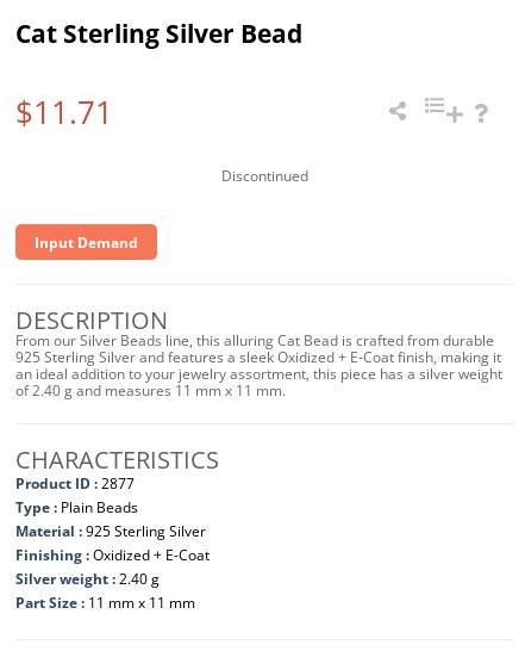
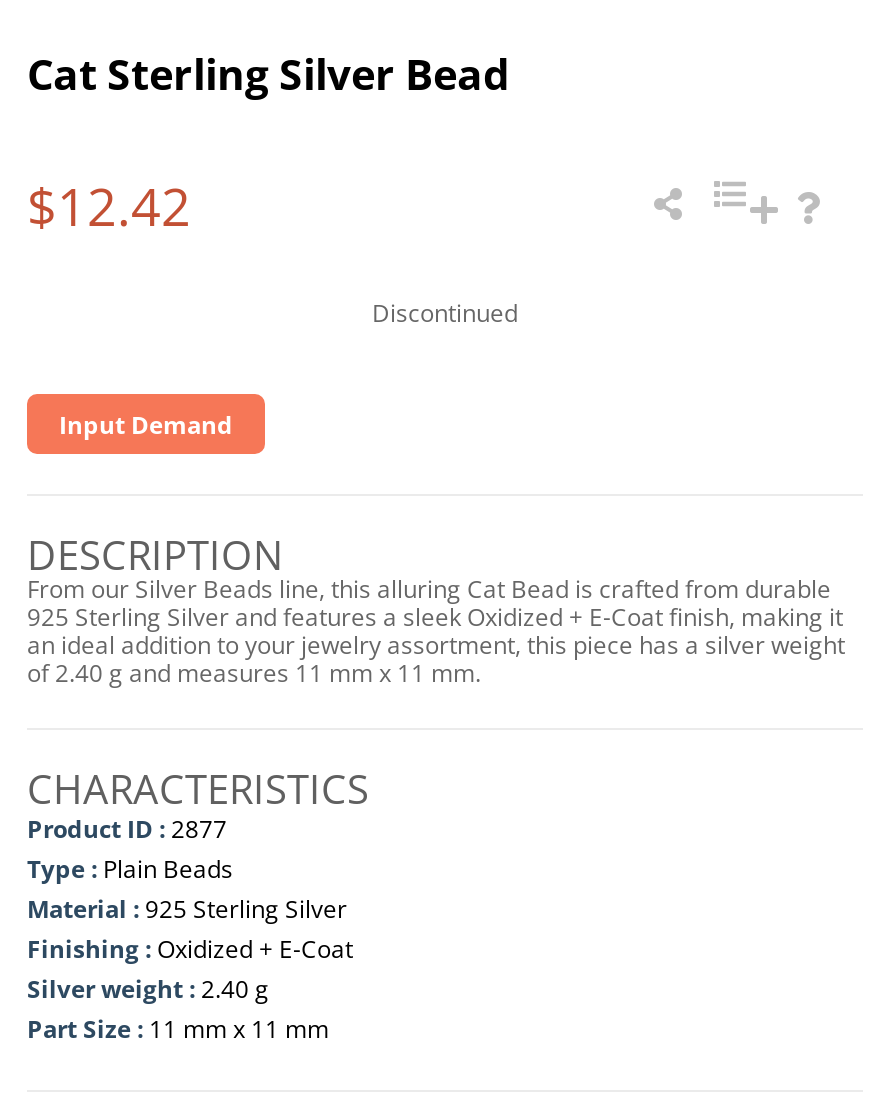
- $11.71
+ $12.42
